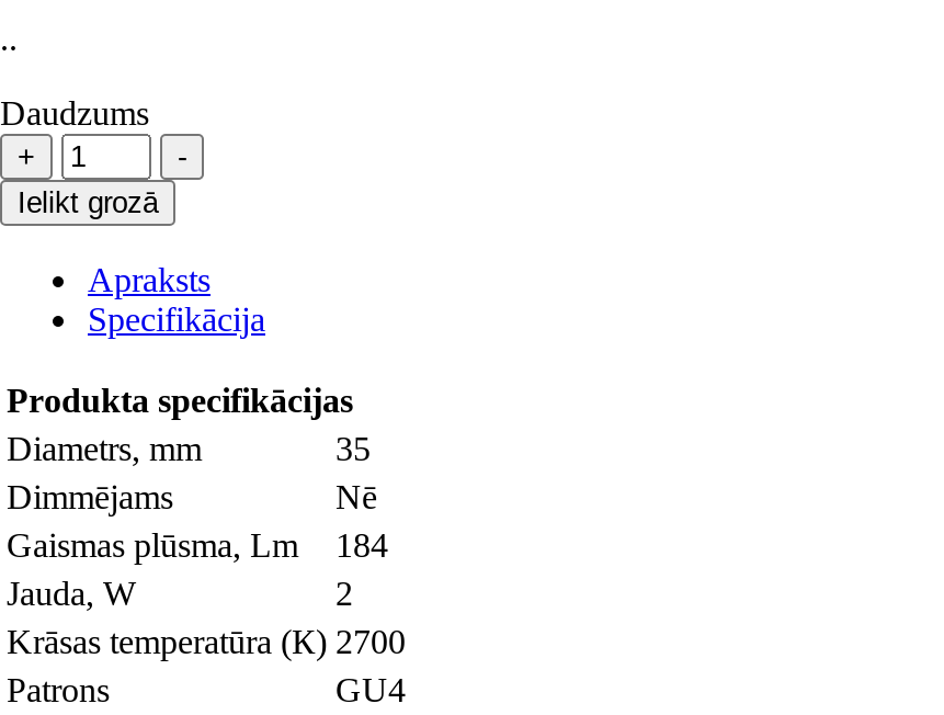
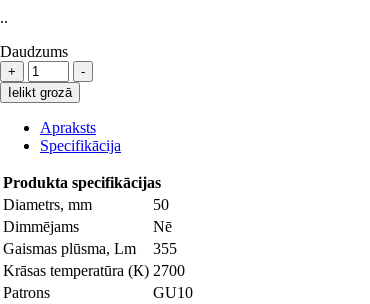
- 35
+ 50

- 184
- Jauda, W
- 2
+ 355

- GU4
+ GU10
